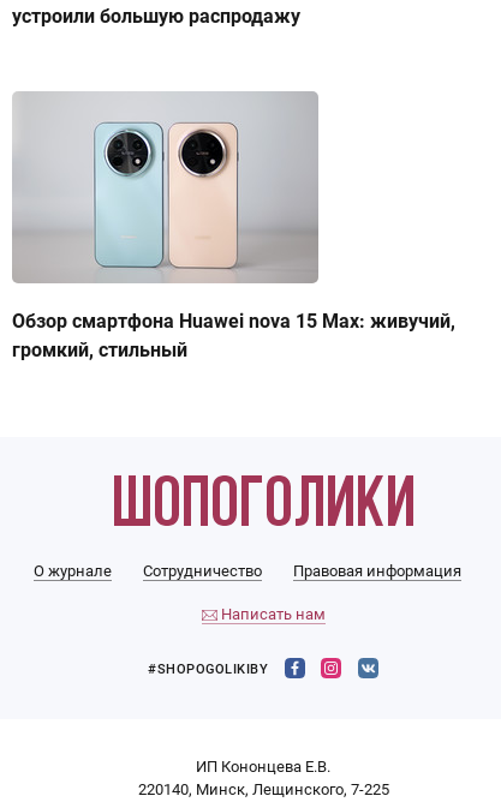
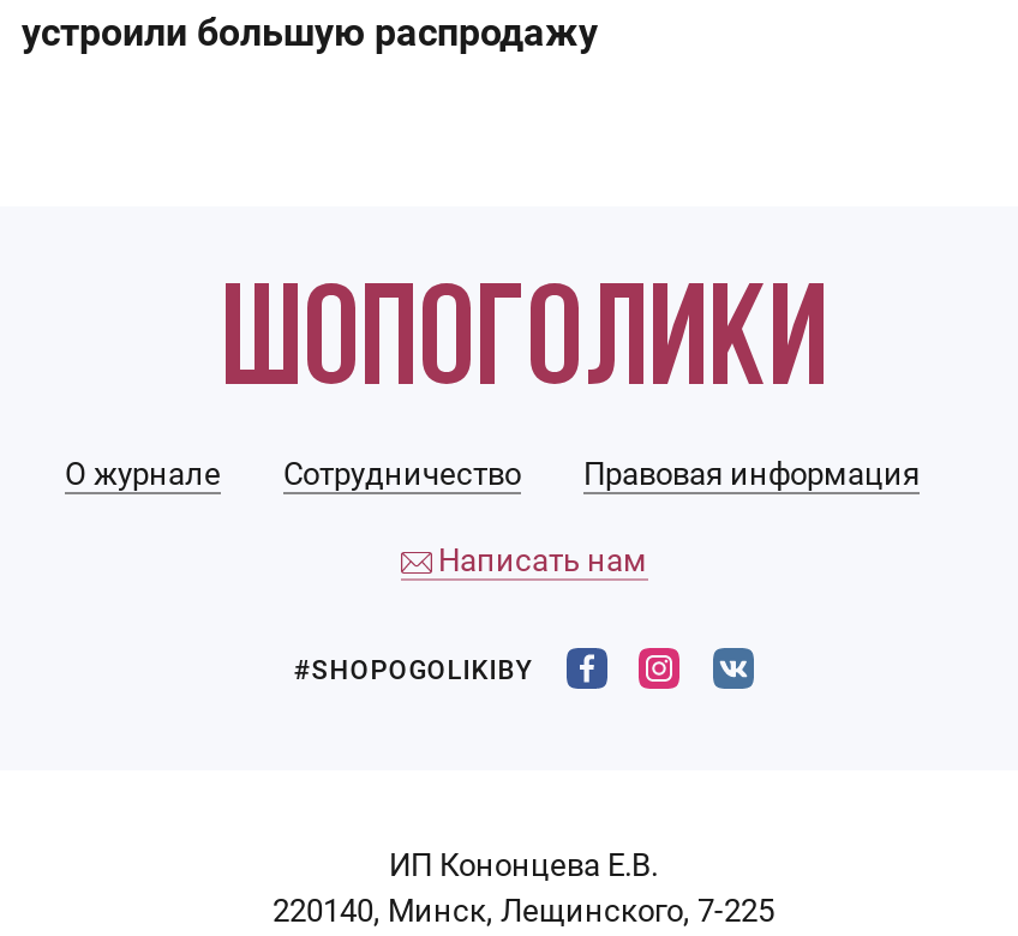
- [image]
- Обзор смартфона Huawei nova 15 Max: живучий,
- громкий, стильный
